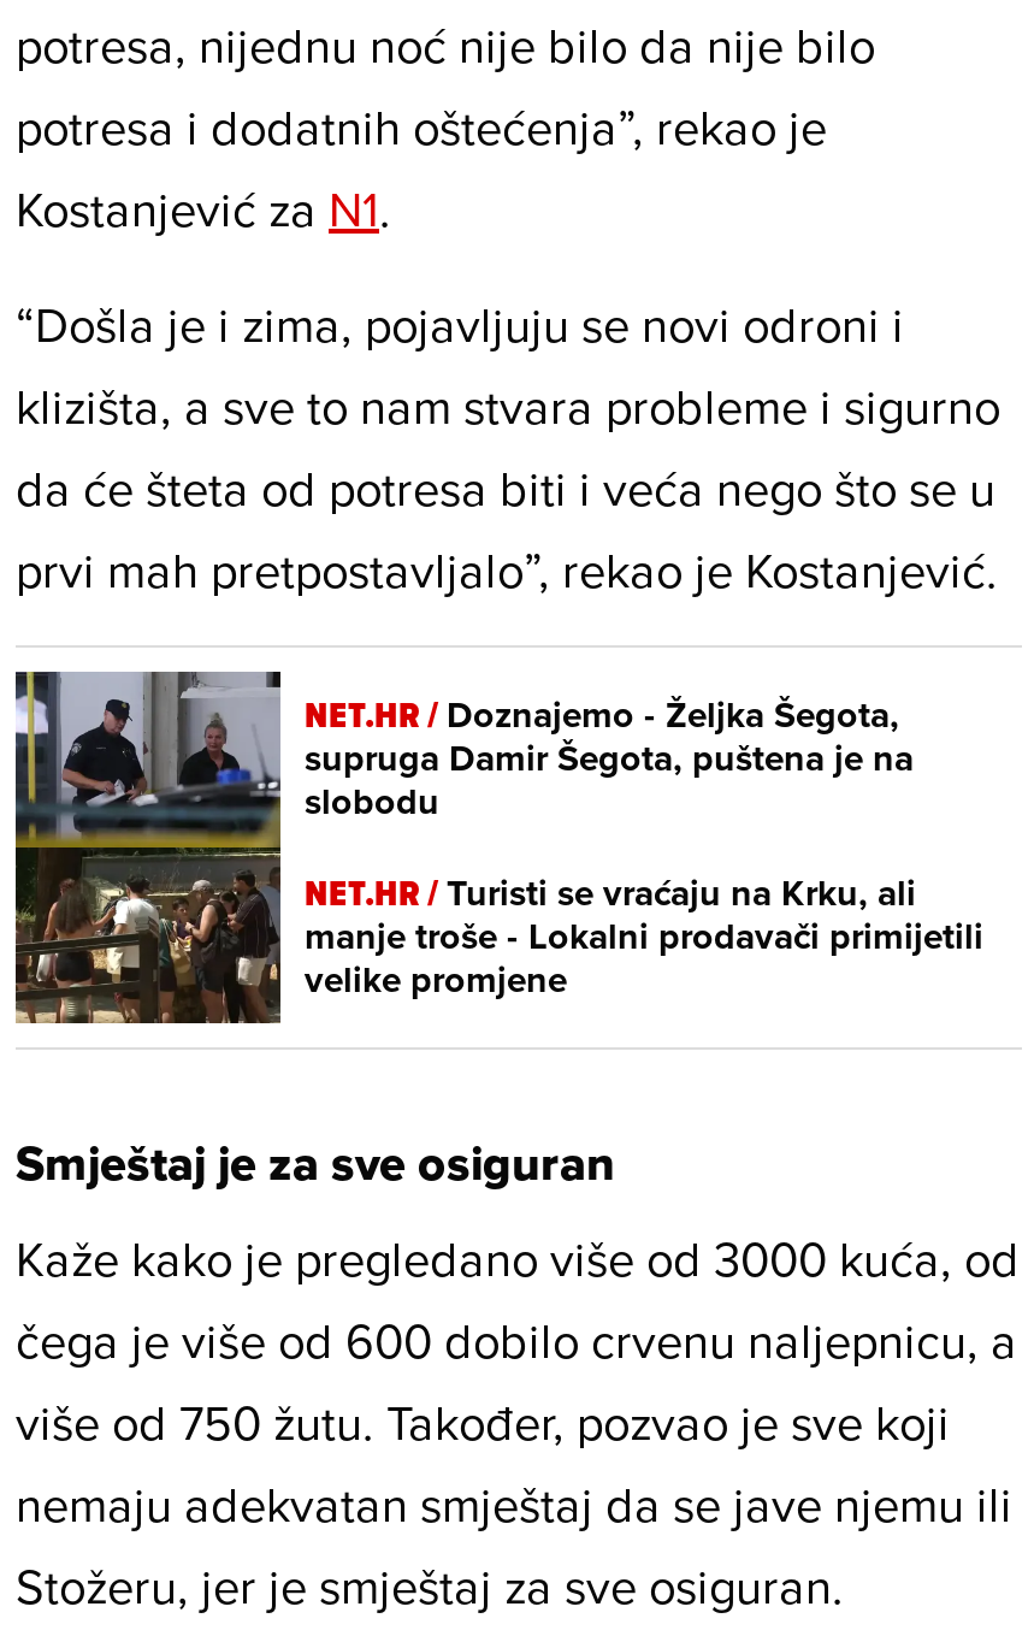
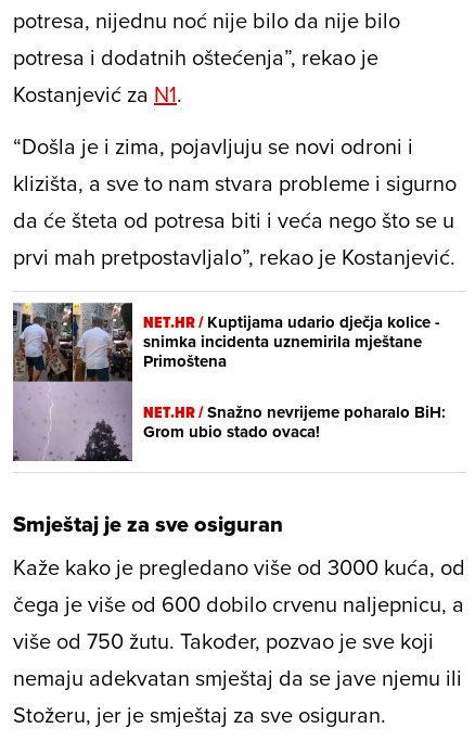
- [image]
- NET.HR / Doznajemo - Željka Šegota,
- supruga Damir Šegota, puštena je na
- slobodu
+ [image]
+ NET.HR / Kuptijama udario dječja kolice -
+ snimka incidenta uznemirila mještane
+ Primoštena

- NET.HR / Turisti se vraćaju na Krku, ali
- manje troše - Lokalni prodavači primijetili
- velike promjene
+ NET.HR / Snažno nevrijeme poharalo BiH:
+ Grom ubio stado ovaca!
